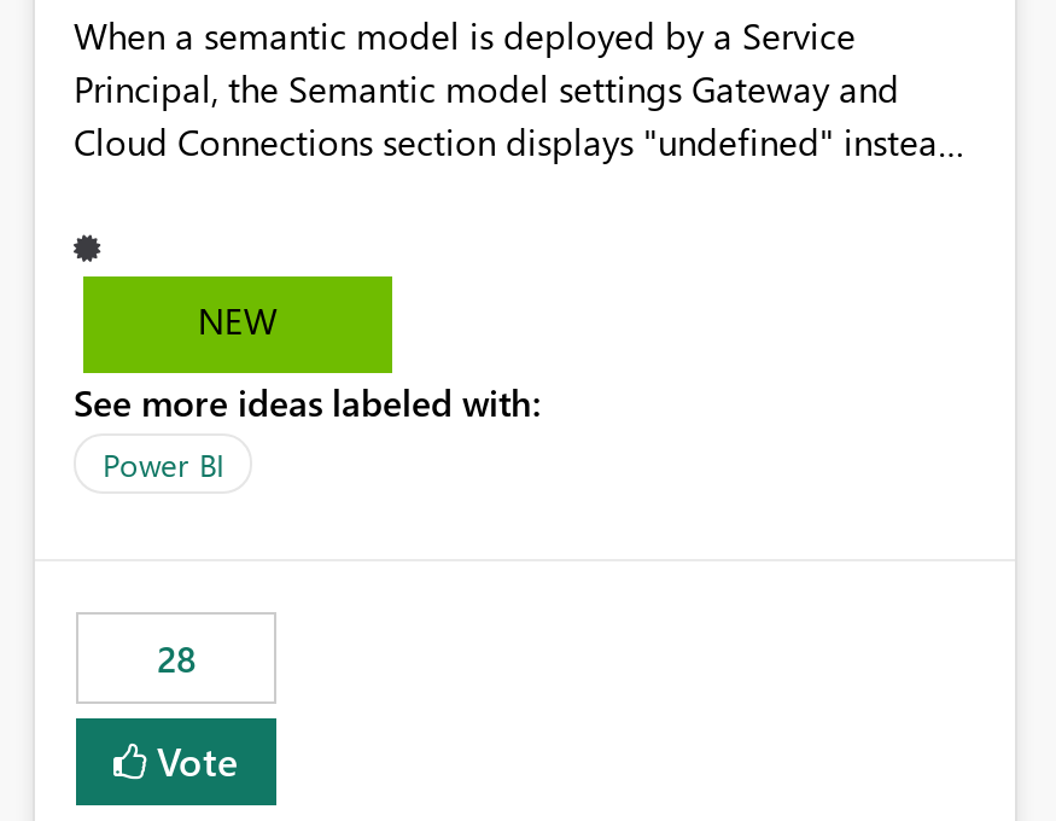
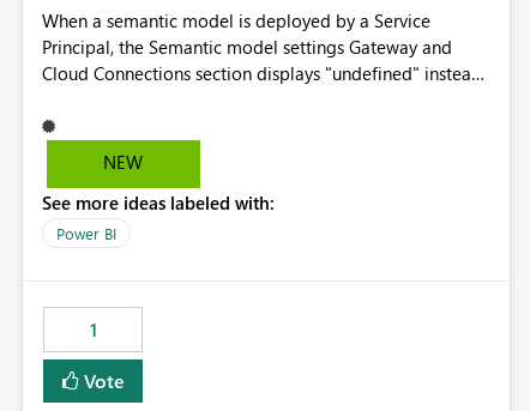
- 28
+ 1
